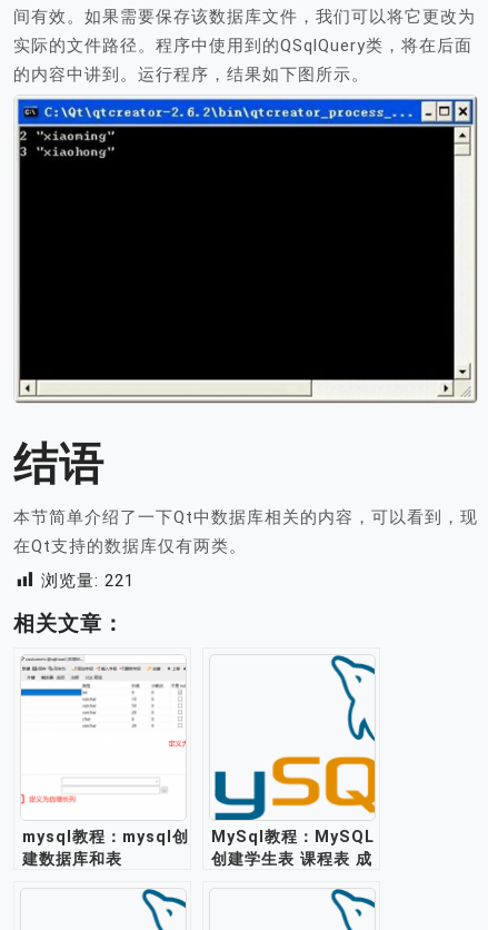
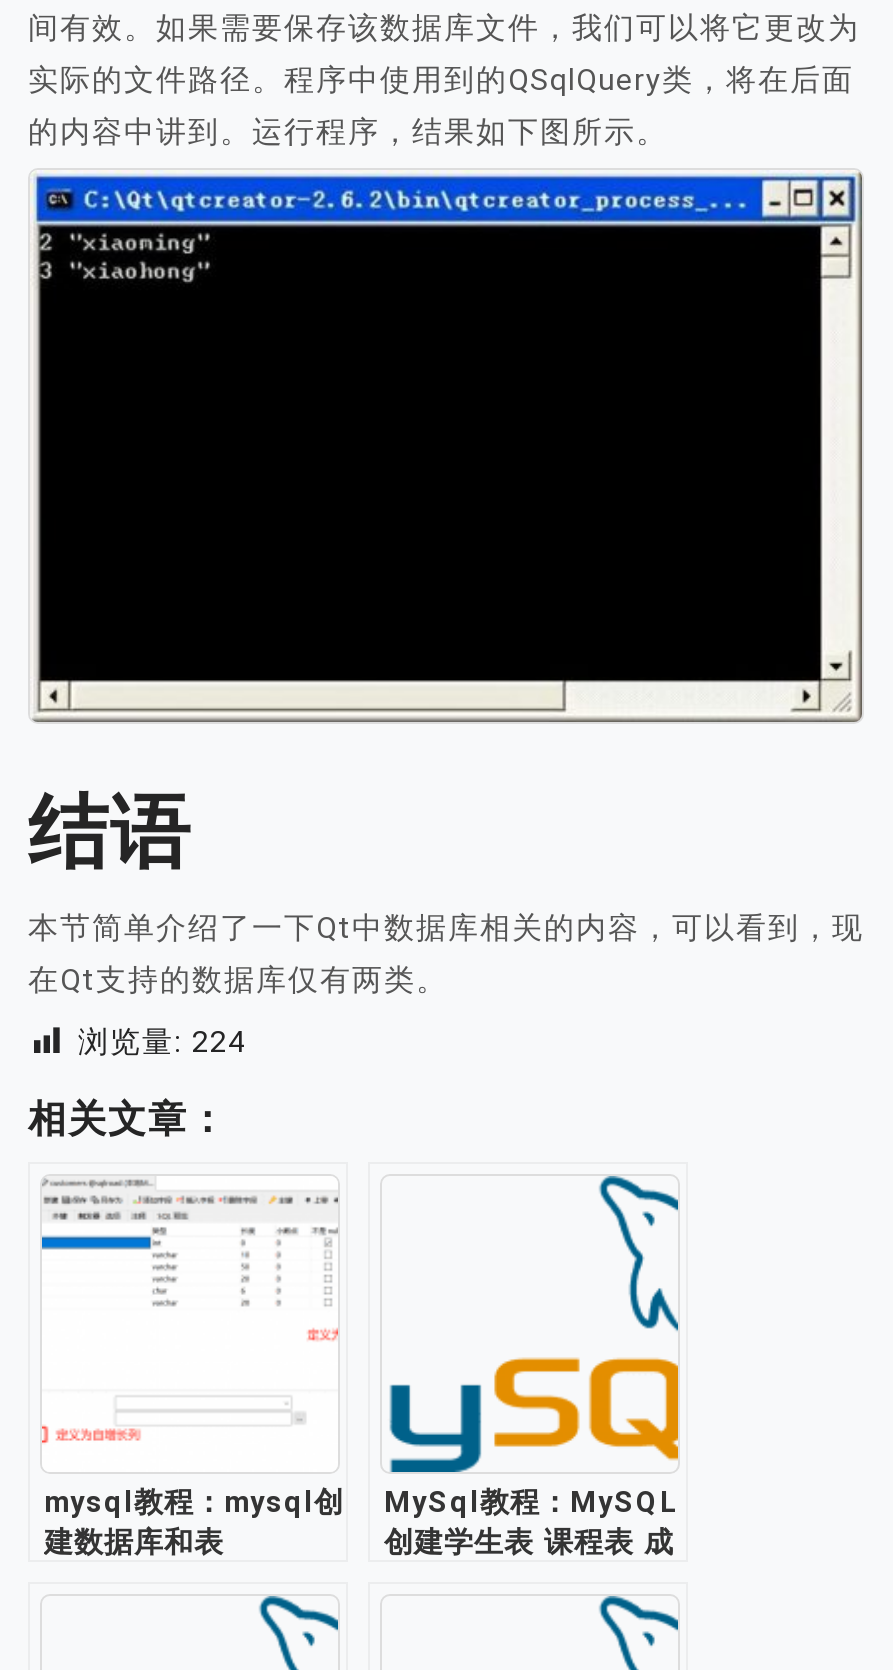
- 浏览量: 221
+ 浏览量: 224
